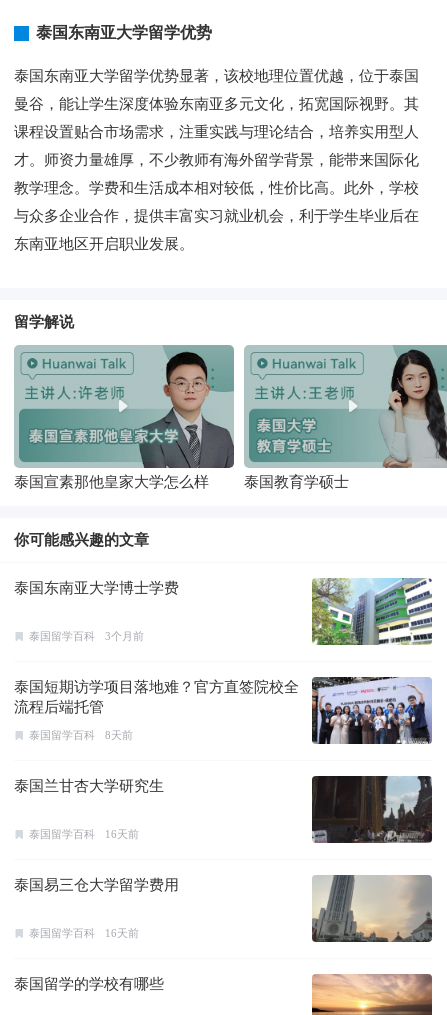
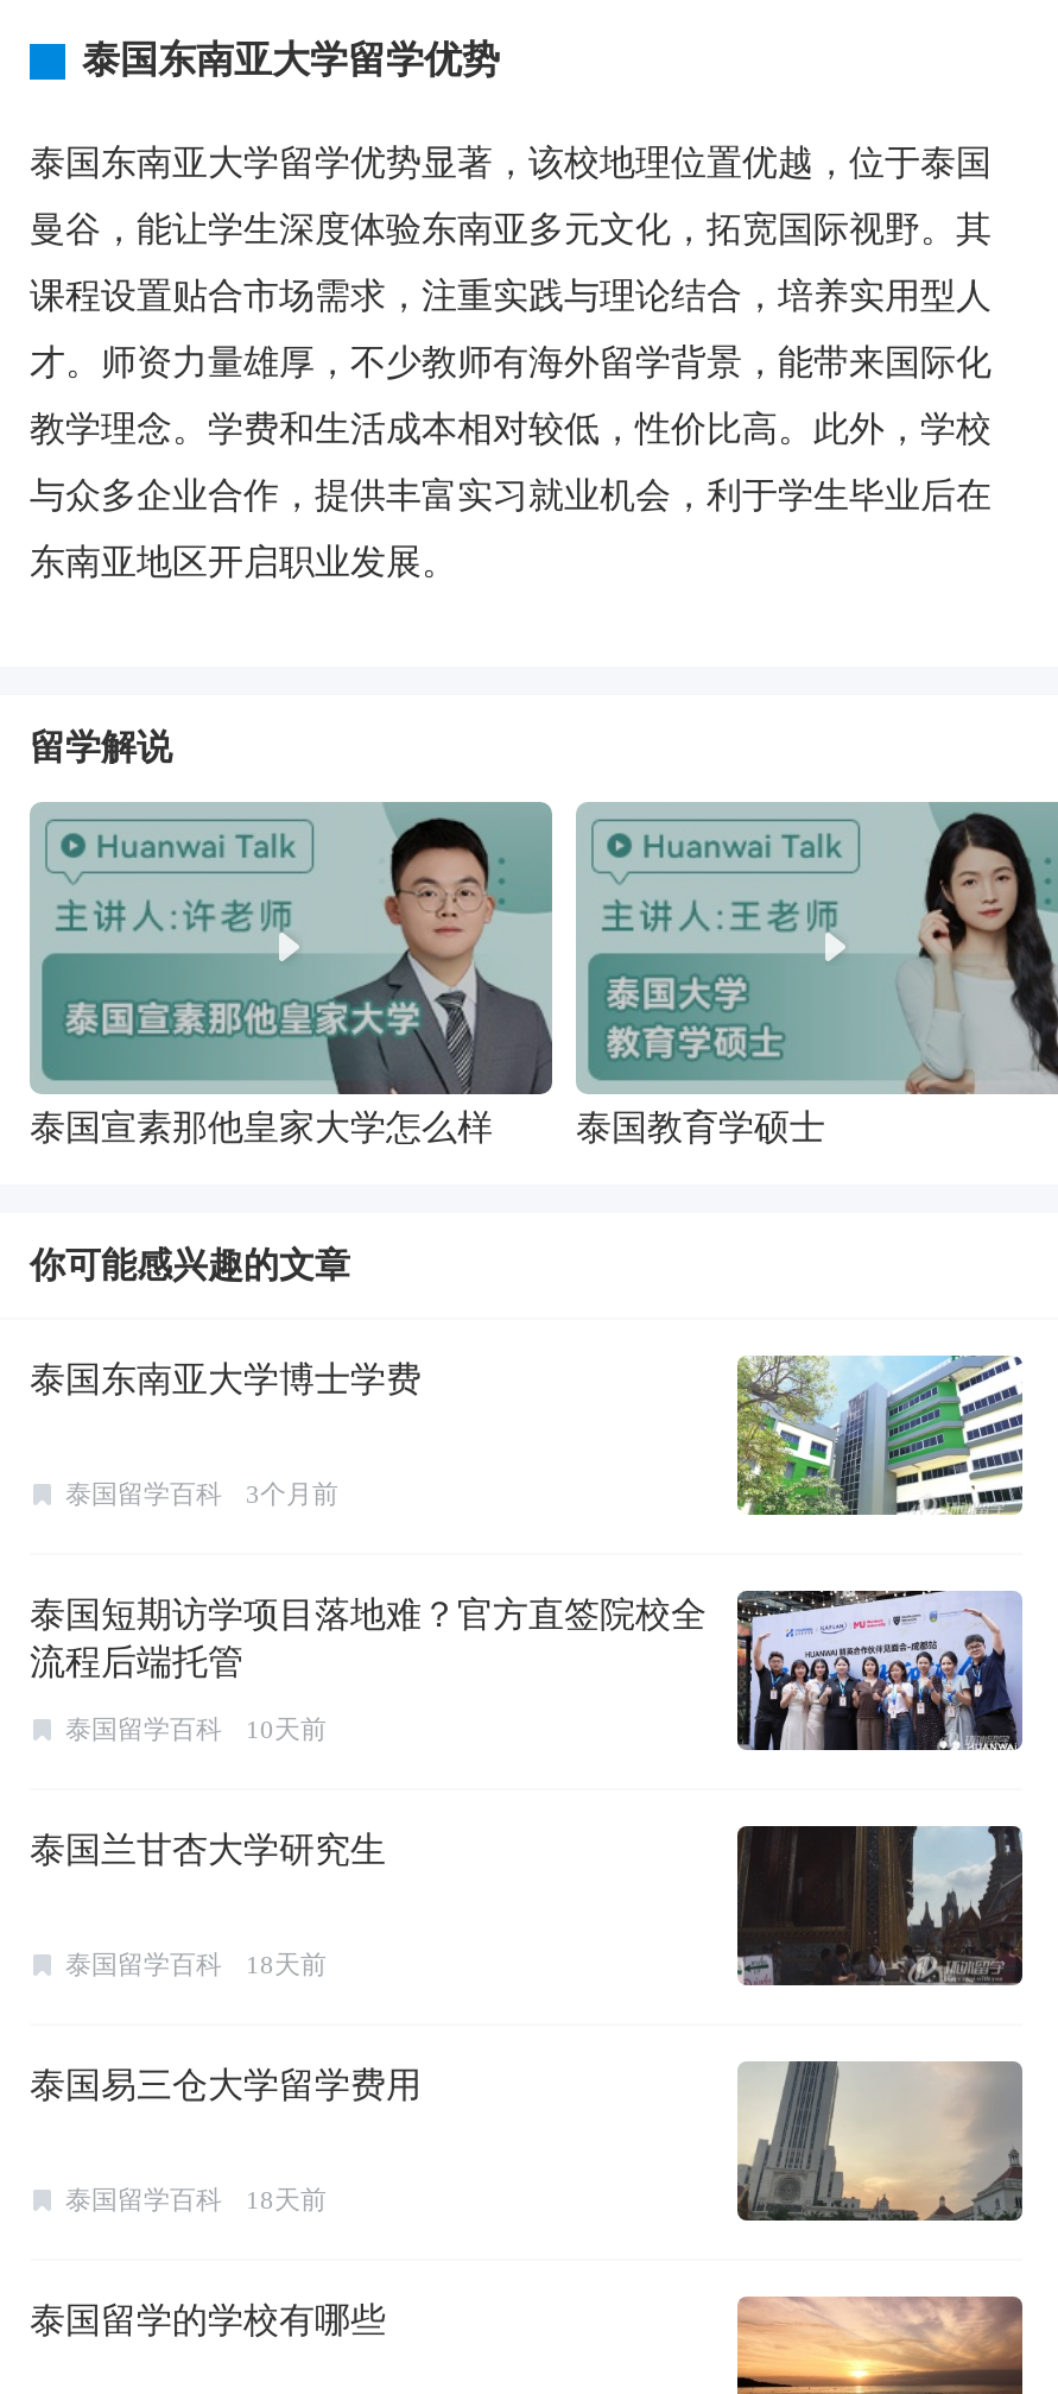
- 泰国留学百科 8天前
+ 泰国留学百科 10天前

- 泰国留学百科 16天前
+ 泰国留学百科 18天前

- 泰国留学百科 16天前
+ 泰国留学百科 18天前
